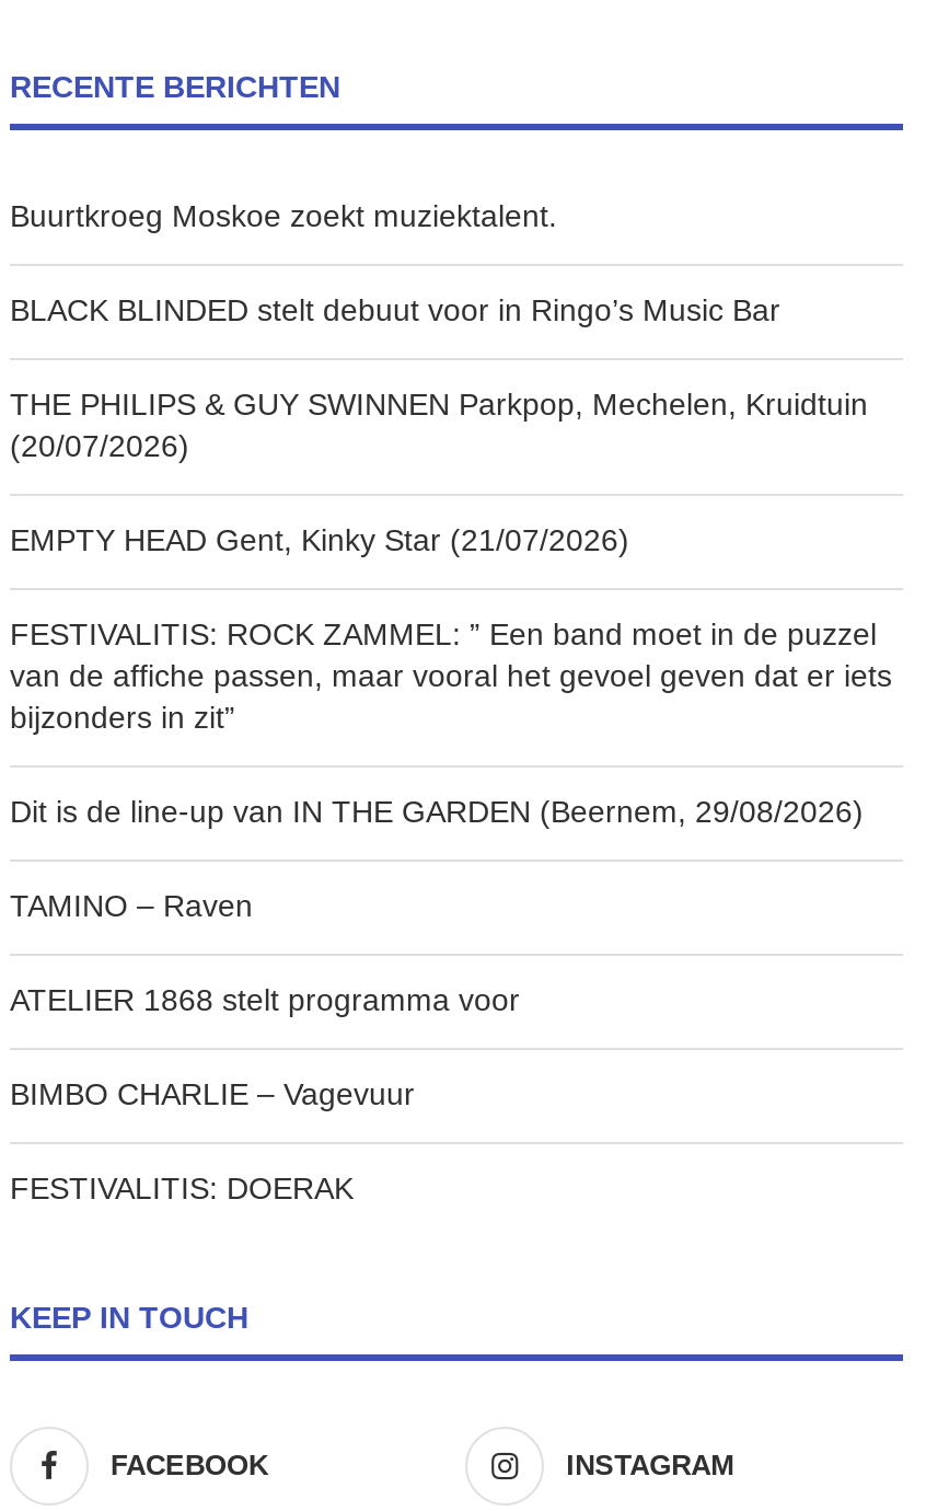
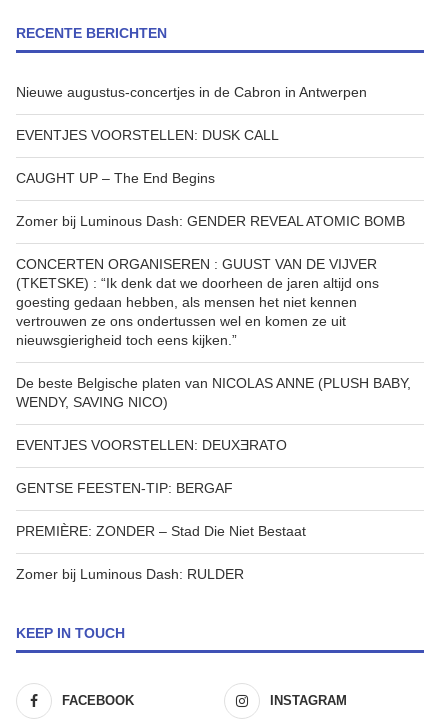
- Buurtkroeg Moskoe zoekt muziektalent.
+ Nieuwe augustus-concertjes in de Cabron in Antwerpen

- BLACK BLINDED stelt debuut voor in Ringo’s Music Bar
+ EVENTJES VOORSTELLEN: DUSK CALL

- THE PHILIPS & GUY SWINNEN Parkpop, Mechelen, Kruidtuin
- (20/07/2026)
+ CAUGHT UP – The End Begins

- EMPTY HEAD Gent, Kinky Star (21/07/2026)
+ Zomer bij Luminous Dash: GENDER REVEAL ATOMIC BOMB

- FESTIVALITIS: ROCK ZAMMEL: ” Een band moet in de puzzel
- van de affiche passen, maar vooral het gevoel geven dat er iets
- bijzonders in zit”
+ CONCERTEN ORGANISEREN : GUUST VAN DE VIJVER
+ (TKETSKE) : “Ik denk dat we doorheen de jaren altijd ons
+ goesting gedaan hebben, als mensen het niet kennen
+ vertrouwen ze ons ondertussen wel en komen ze uit
+ nieuwsgierigheid toch eens kijken.”

- Dit is de line-up van IN THE GARDEN (Beernem, 29/08/2026)
+ De beste Belgische platen van NICOLAS ANNE (PLUSH BABY,
+ WENDY, SAVING NICO)

- TAMINO – Raven
+ EVENTJES VOORSTELLEN: DEUXƎRATO

- ATELIER 1868 stelt programma voor
+ GENTSE FEESTEN-TIP: BERGAF

- BIMBO CHARLIE – Vagevuur
+ PREMIÈRE: ZONDER – Stad Die Niet Bestaat

- FESTIVALITIS: DOERAK
+ Zomer bij Luminous Dash: RULDER
